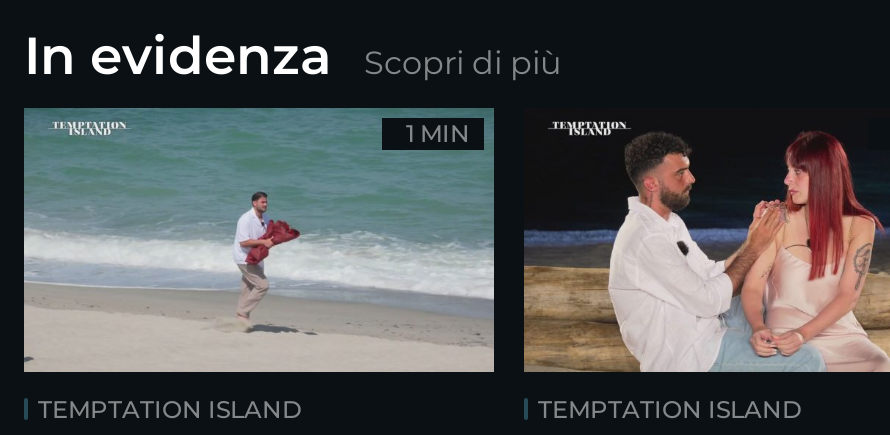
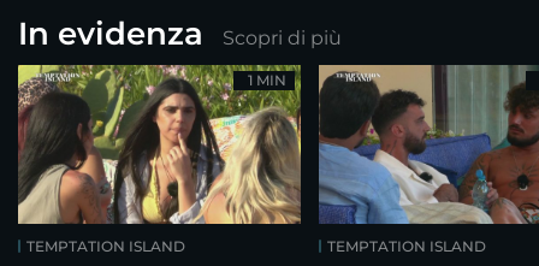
- [image]
+ [image]

- [image]
+ [image]
